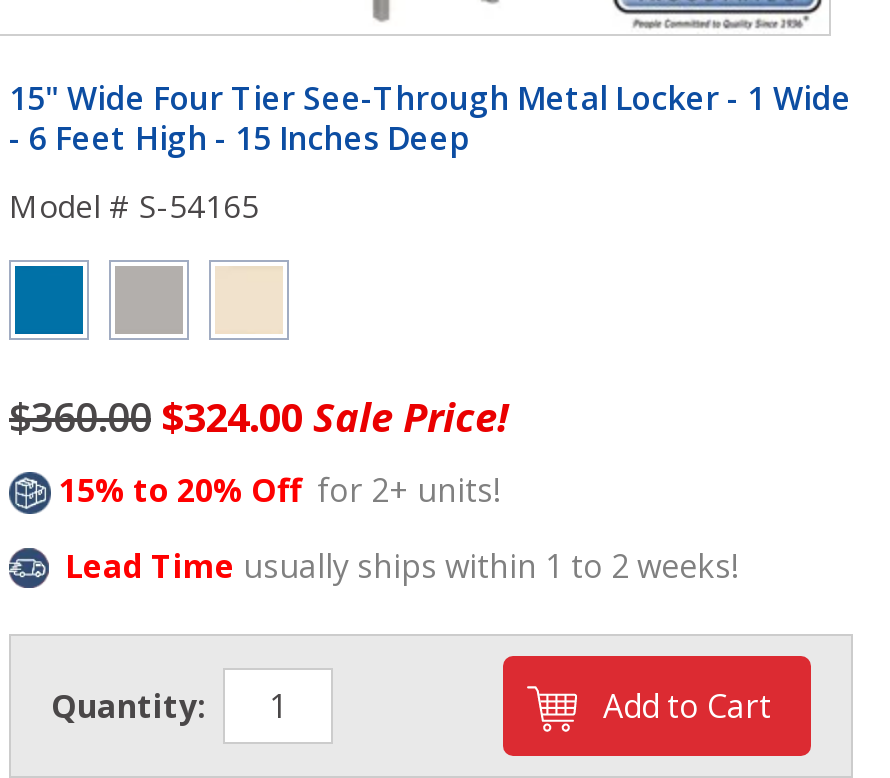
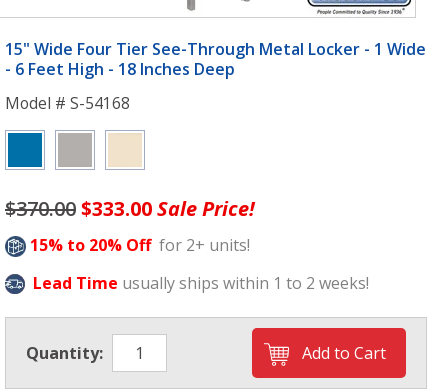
- - 6 Feet High - 15 Inches Deep
+ - 6 Feet High - 18 Inches Deep

- Model # S-54165
+ Model # S-54168

- $360.00 $324.00 Sale Price!
+ $370.00 $333.00 Sale Price!
